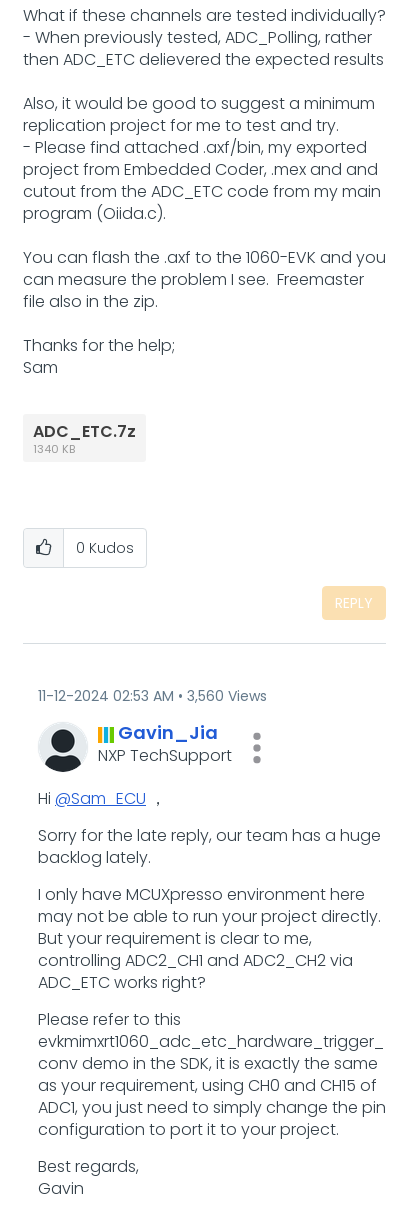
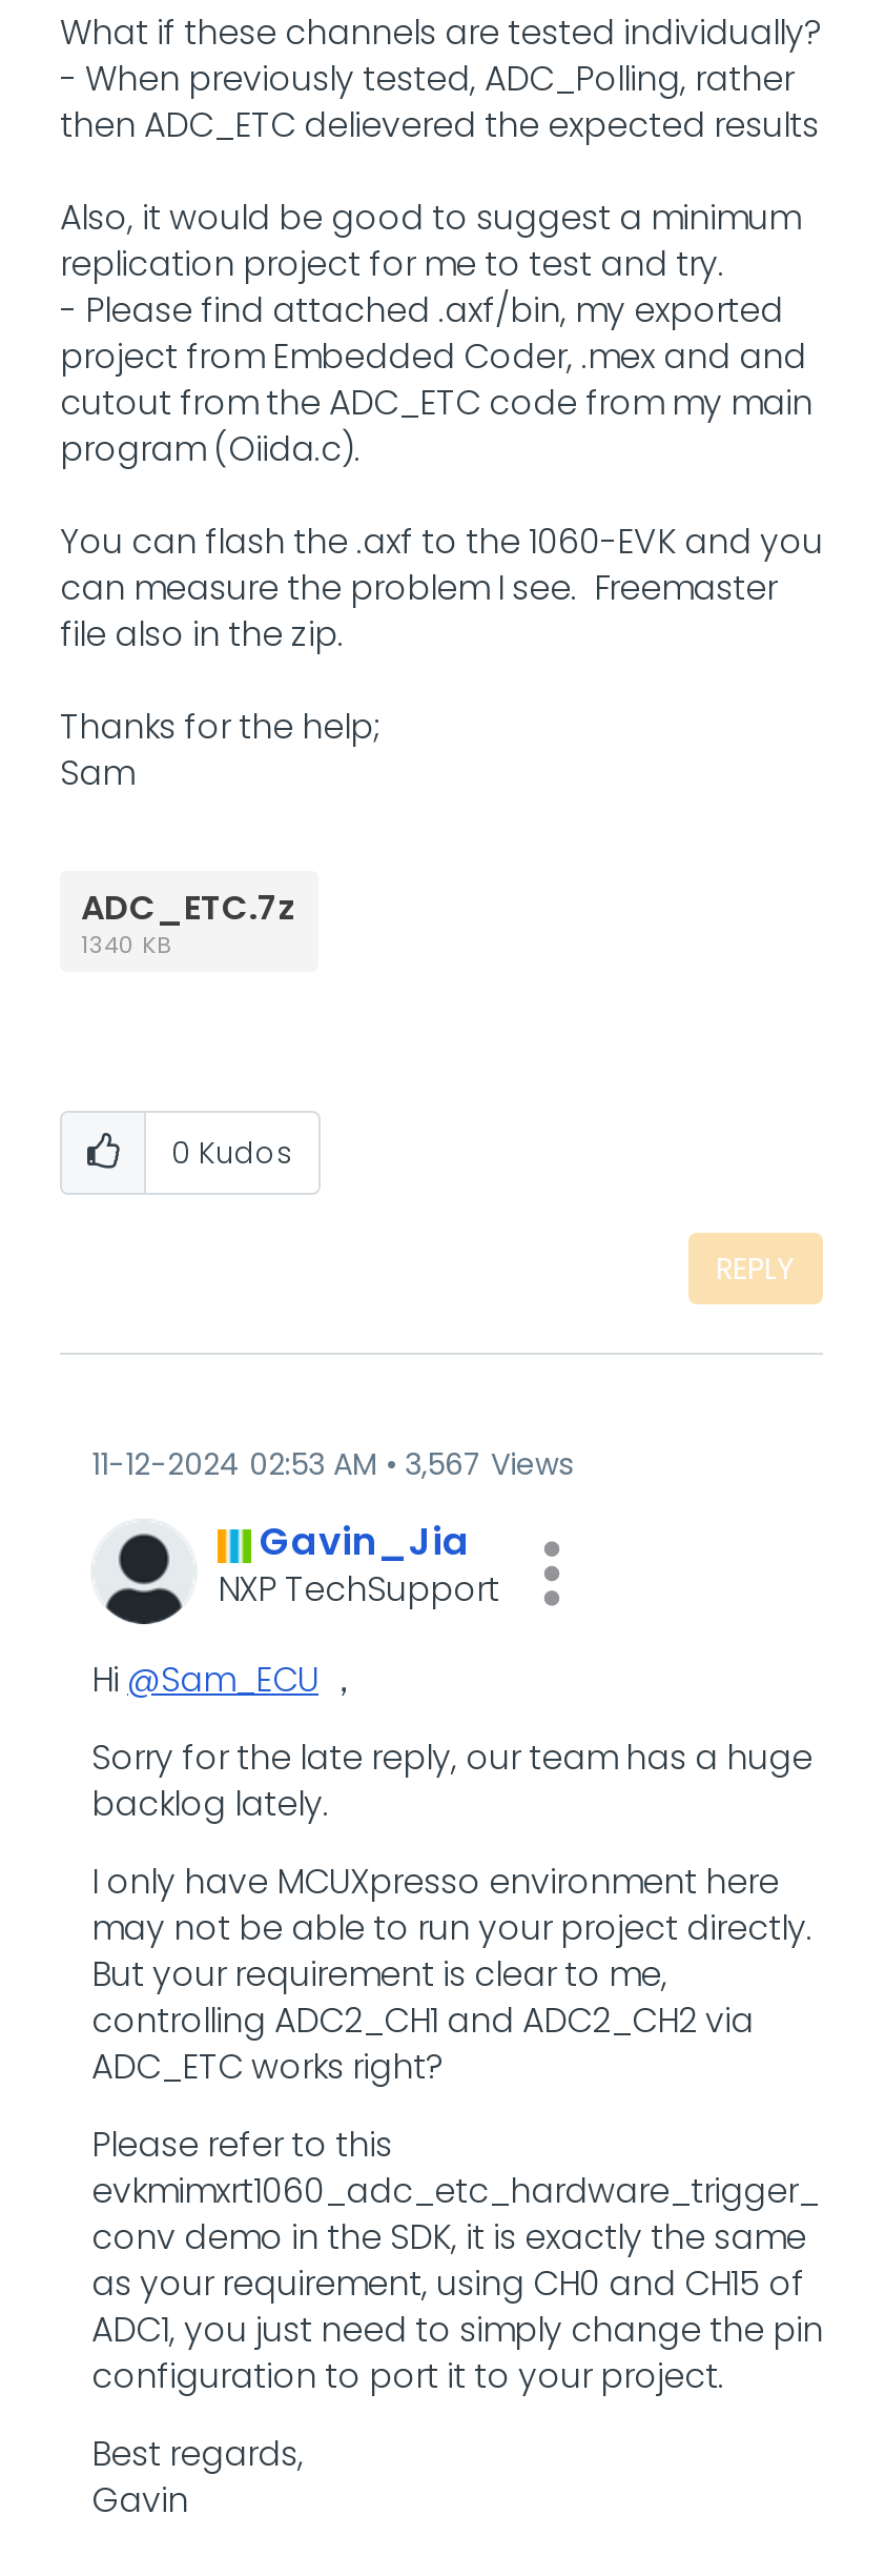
- 11-12-2024 02:53 AM 3,560 Views
+ 11-12-2024 02:53 AM 3,567 Views
